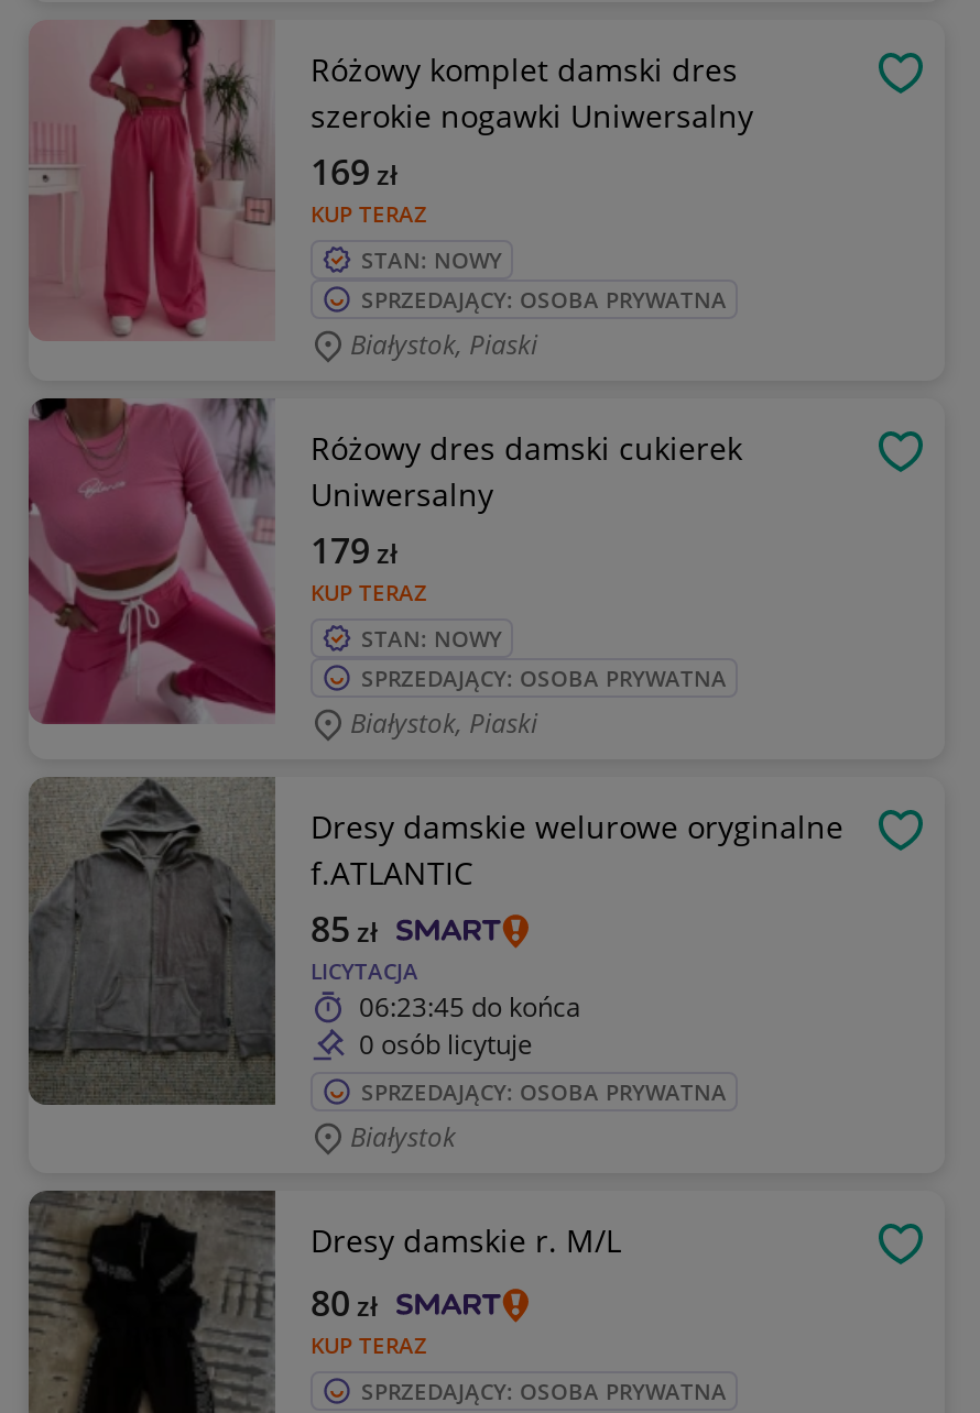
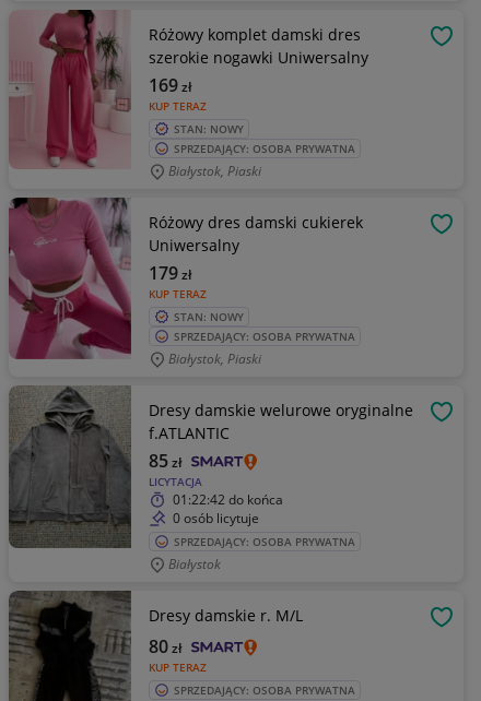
- 06:23:45 do końca
+ 01:22:42 do końca
